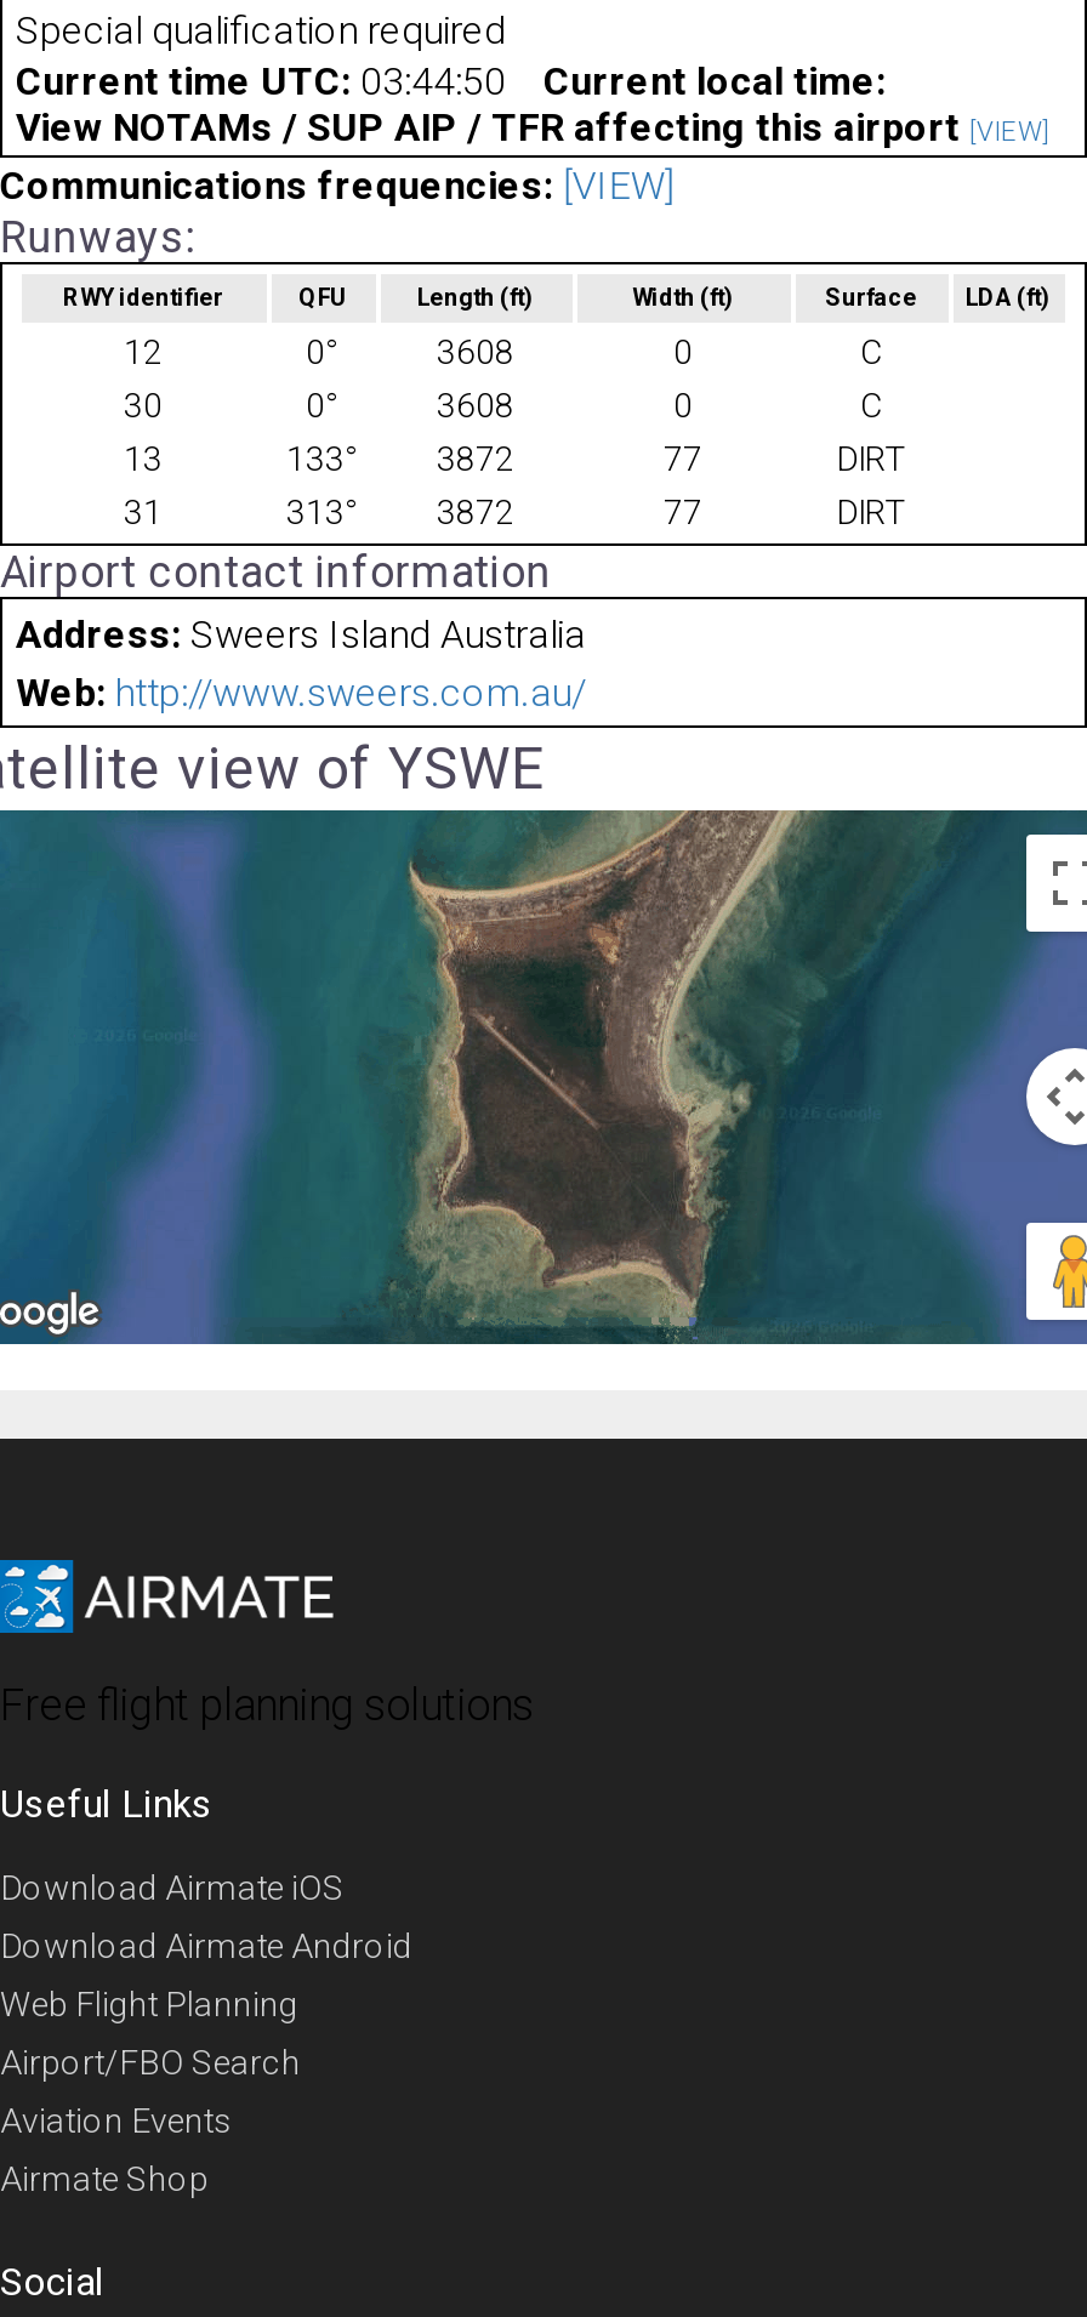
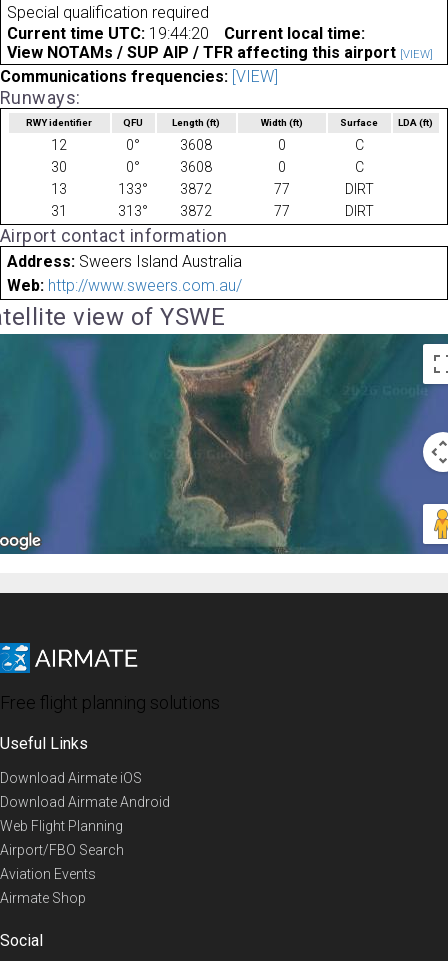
- Current time UTC: 03:44:50
+ Current time UTC: 19:44:20
